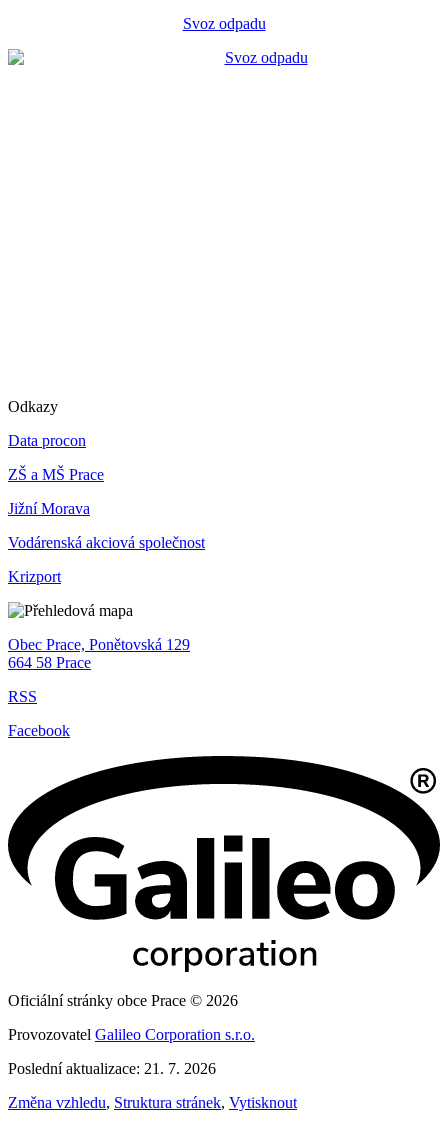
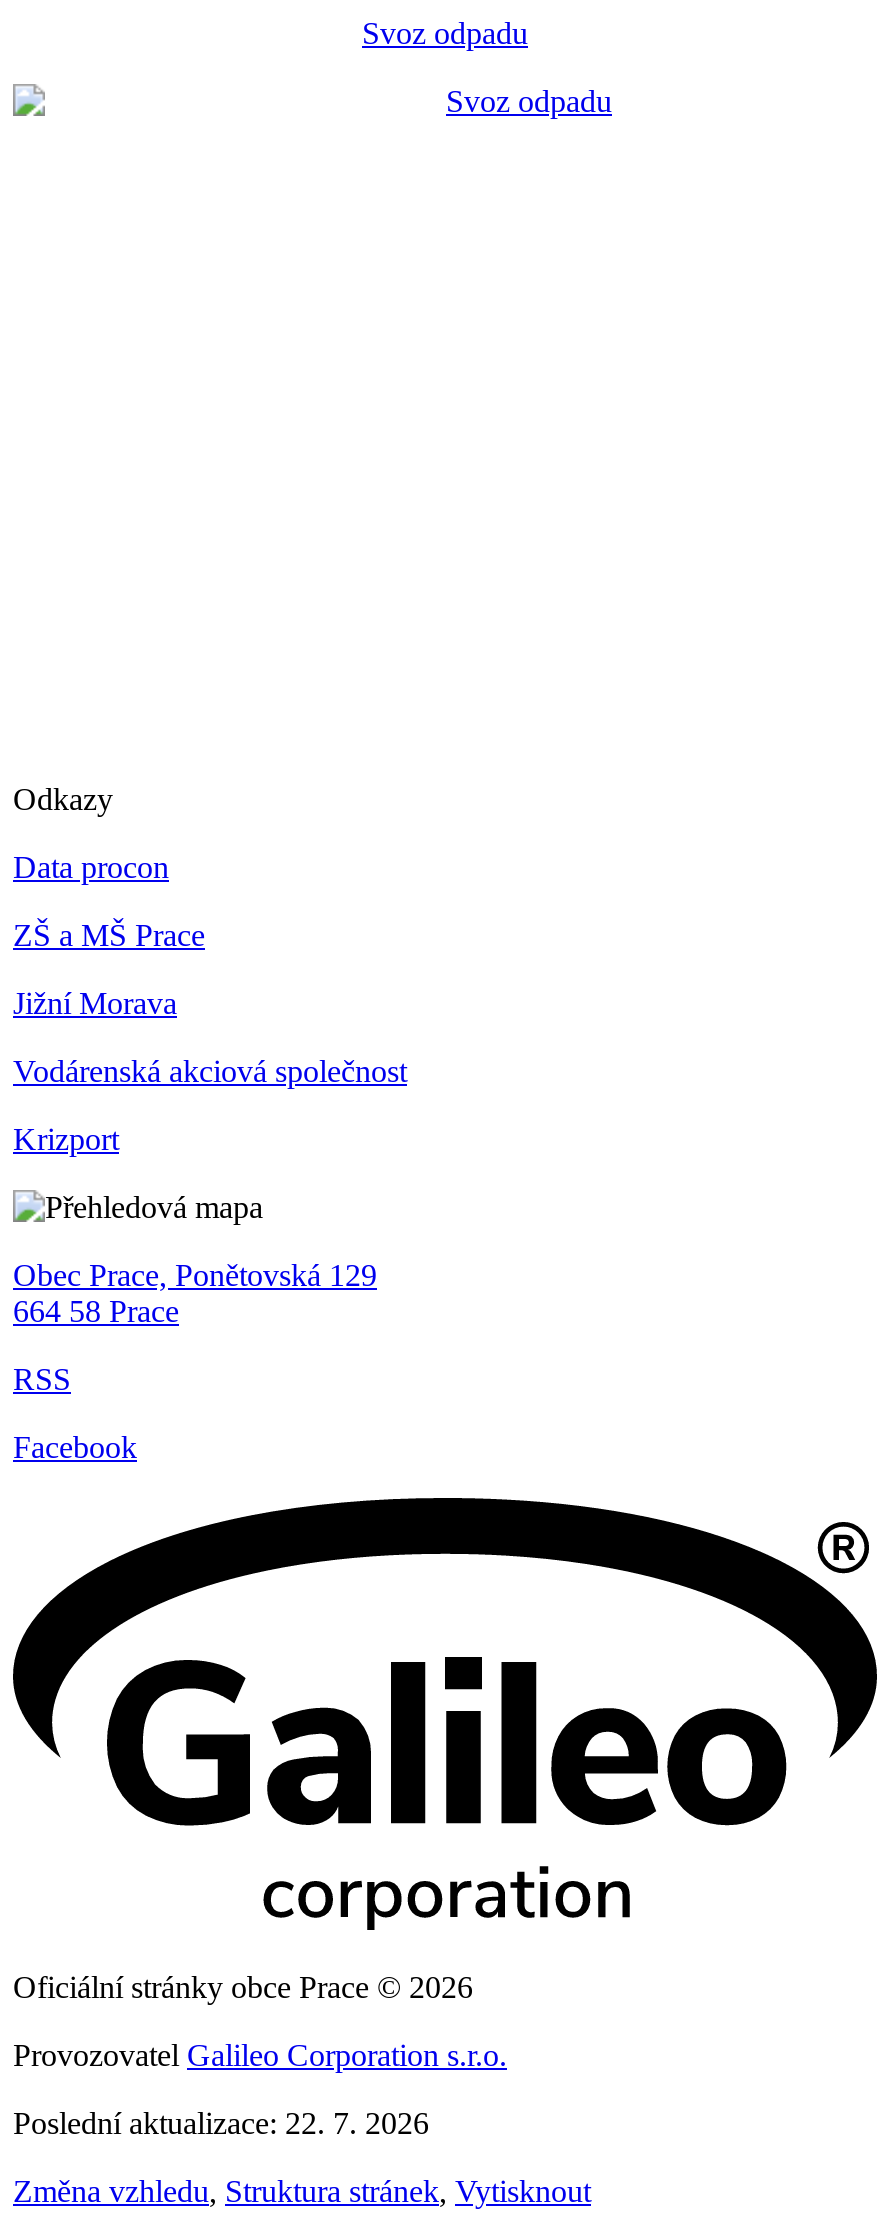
- Poslední aktualizace: 21. 7. 2026
+ Poslední aktualizace: 22. 7. 2026
